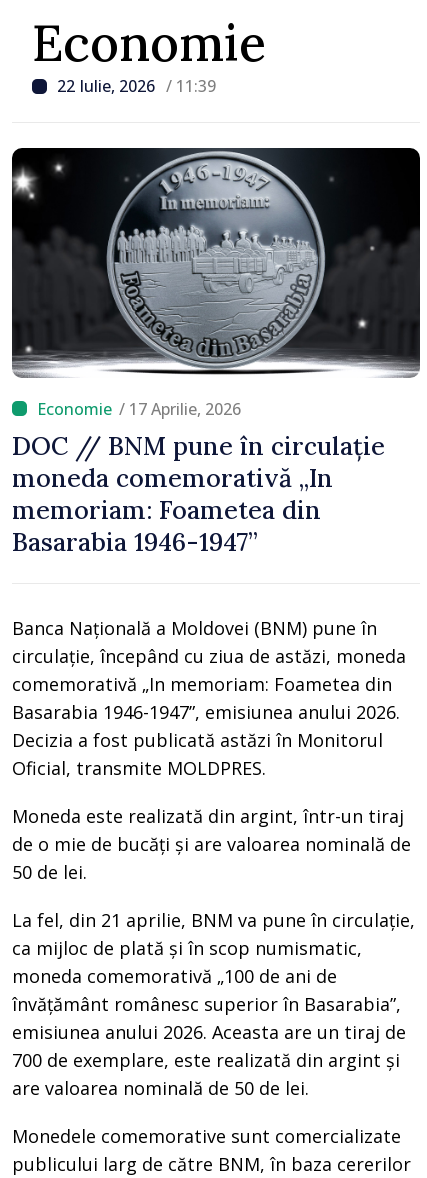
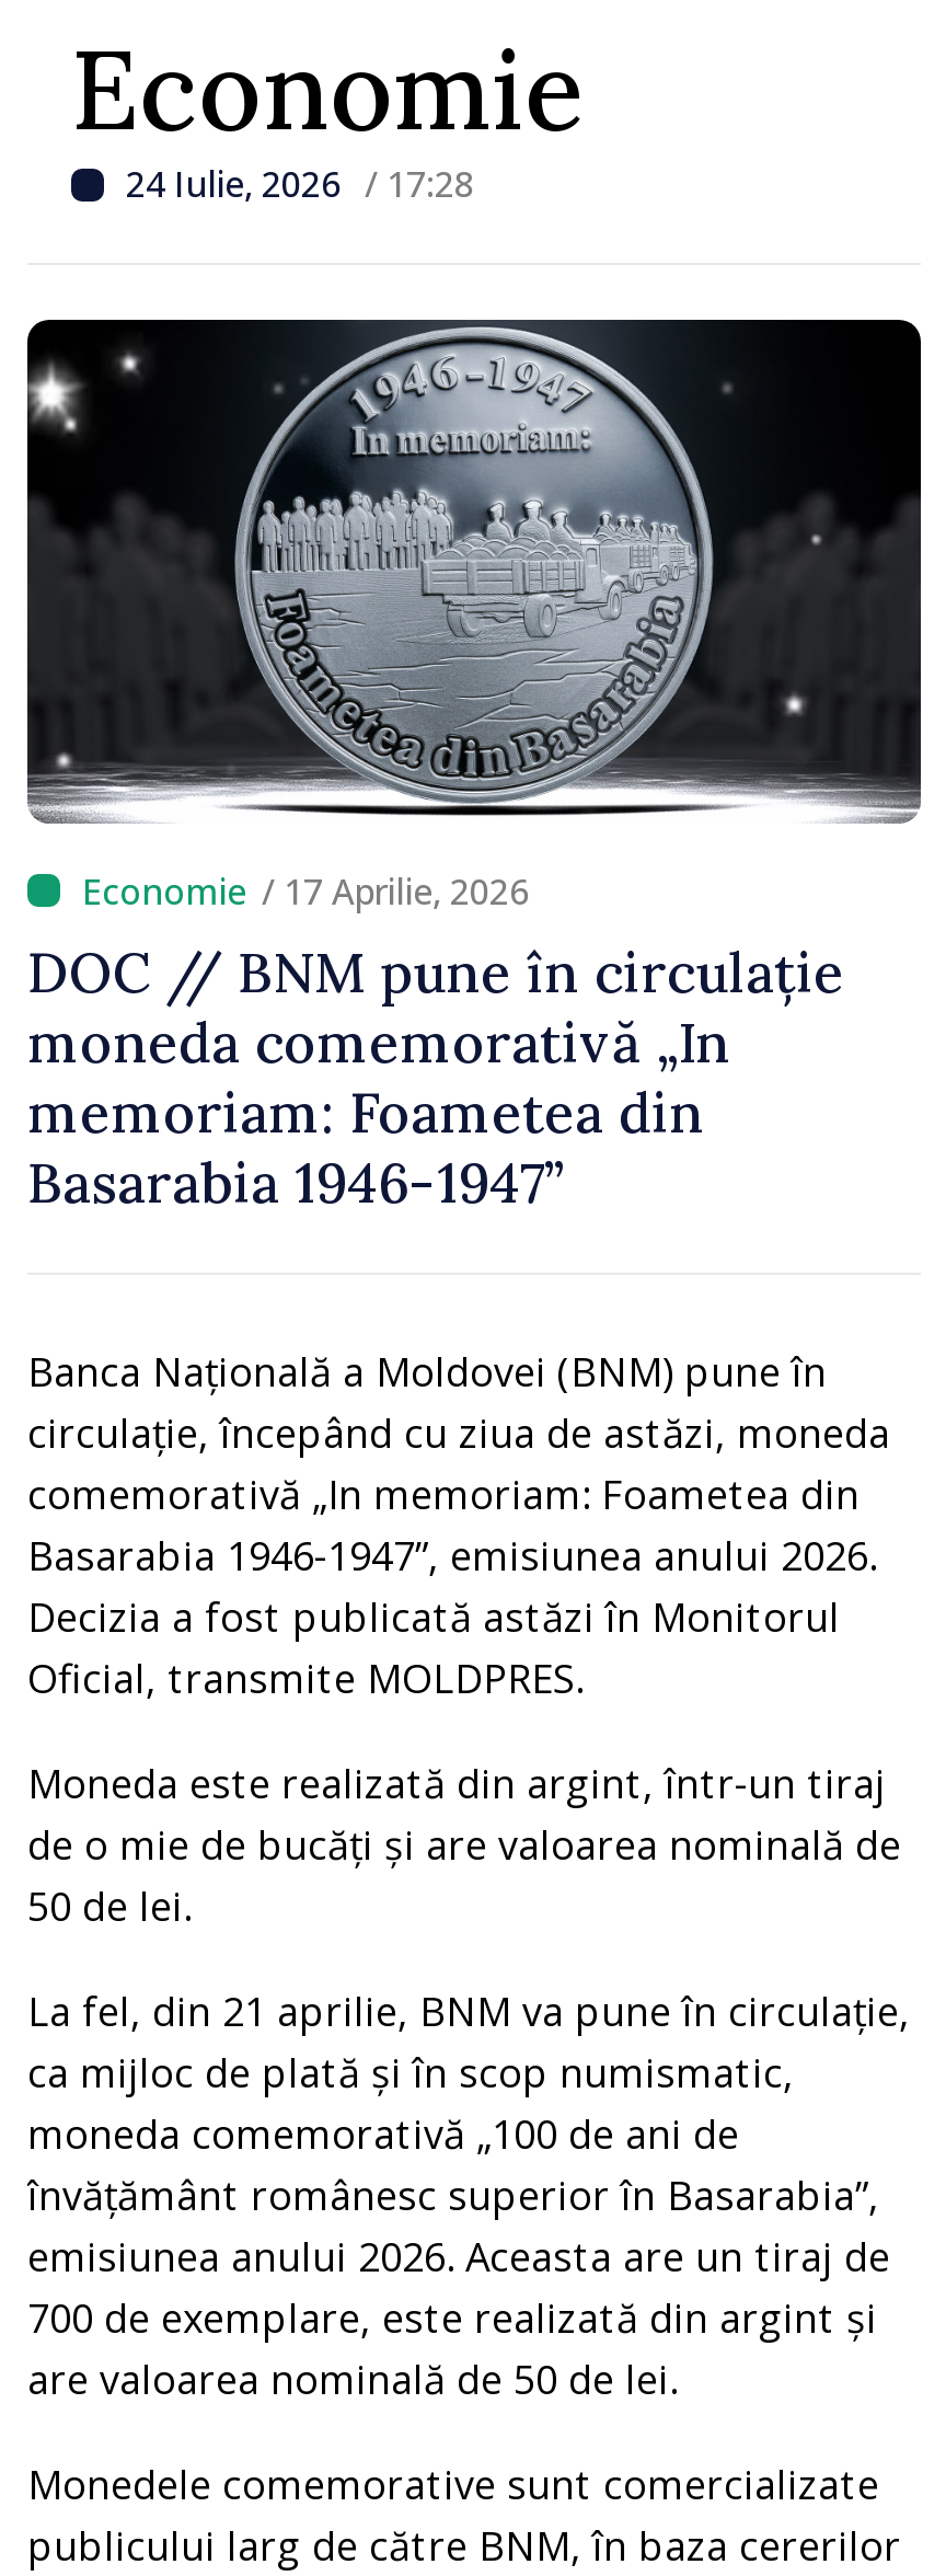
- 22 Iulie, 2026 / 11:39
+ 24 Iulie, 2026 / 17:28
